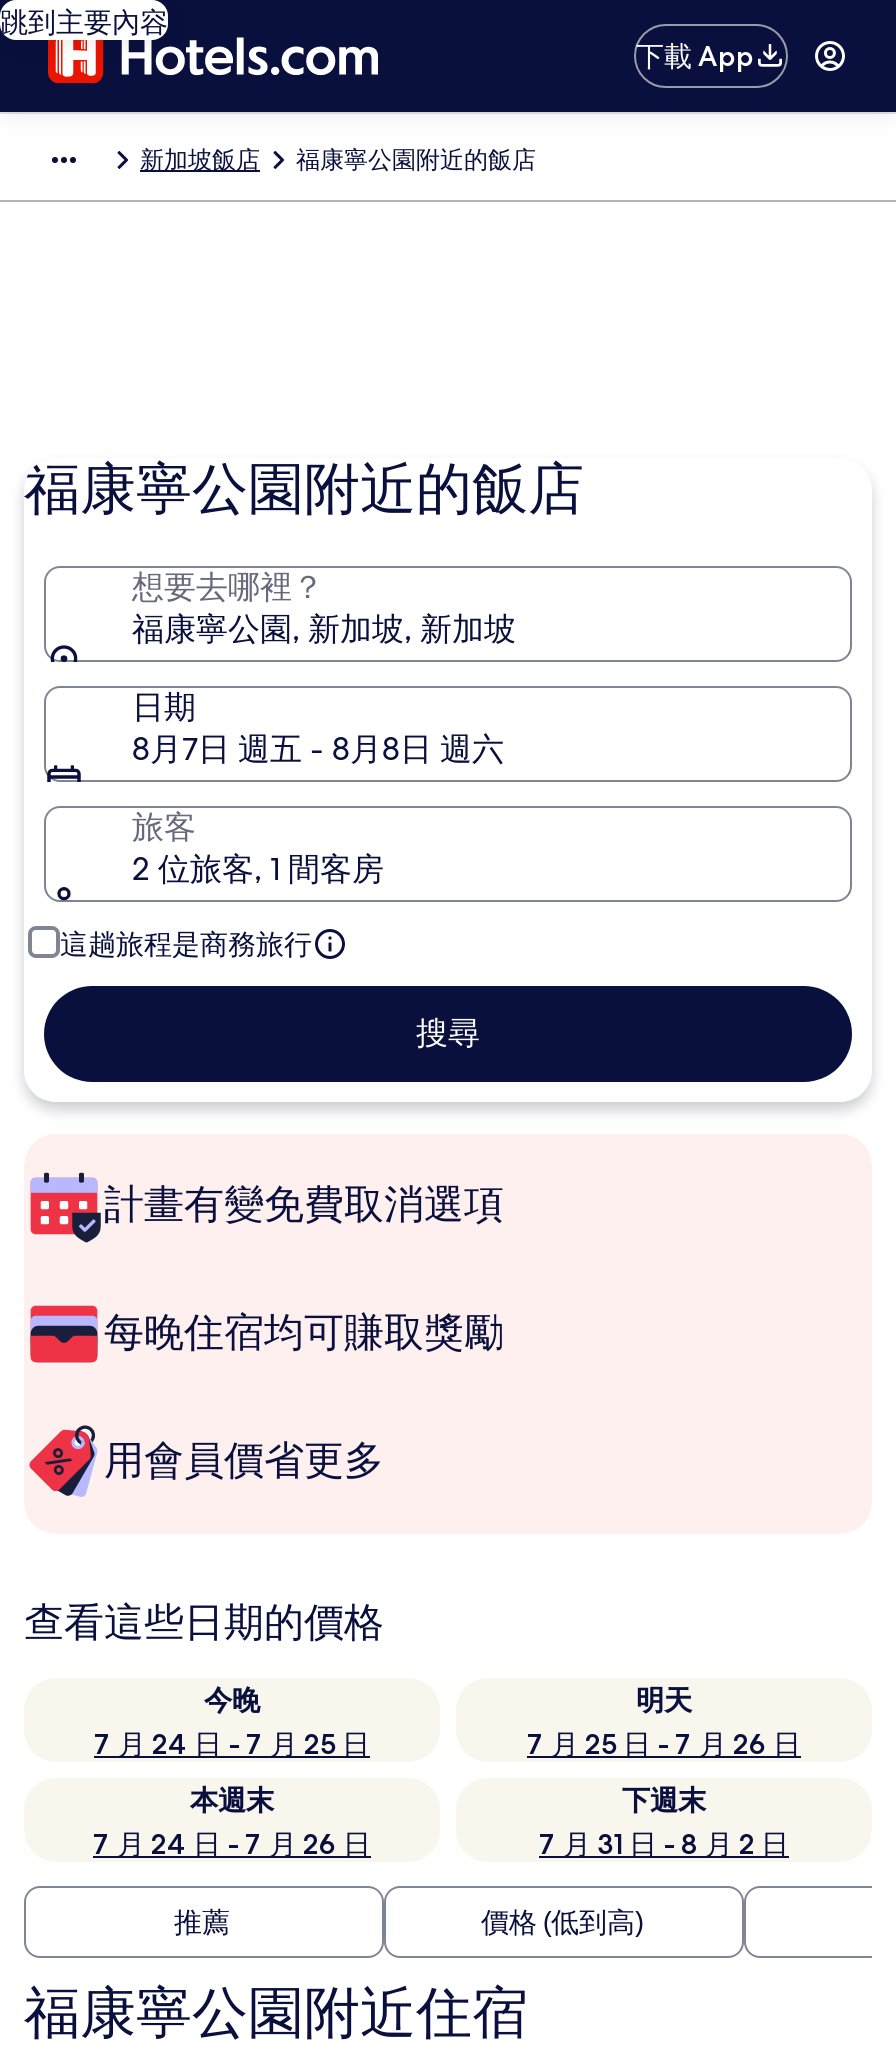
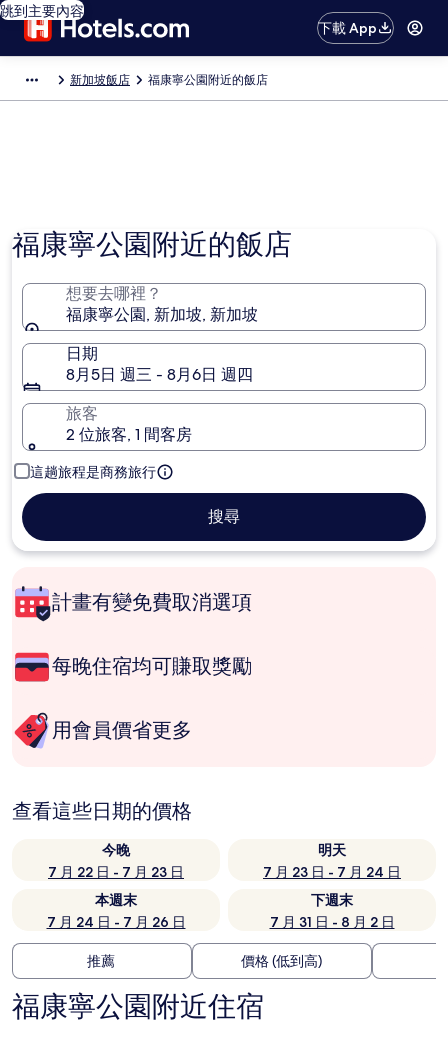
- 8月7日 週五 - 8月8日 週六
+ 8月5日 週三 - 8月6日 週四

- 7 月 24 日 - 7 月 25 日
+ 7 月 22 日 - 7 月 23 日

- 7 月 25 日 - 7 月 26 日
+ 7 月 23 日 - 7 月 24 日
